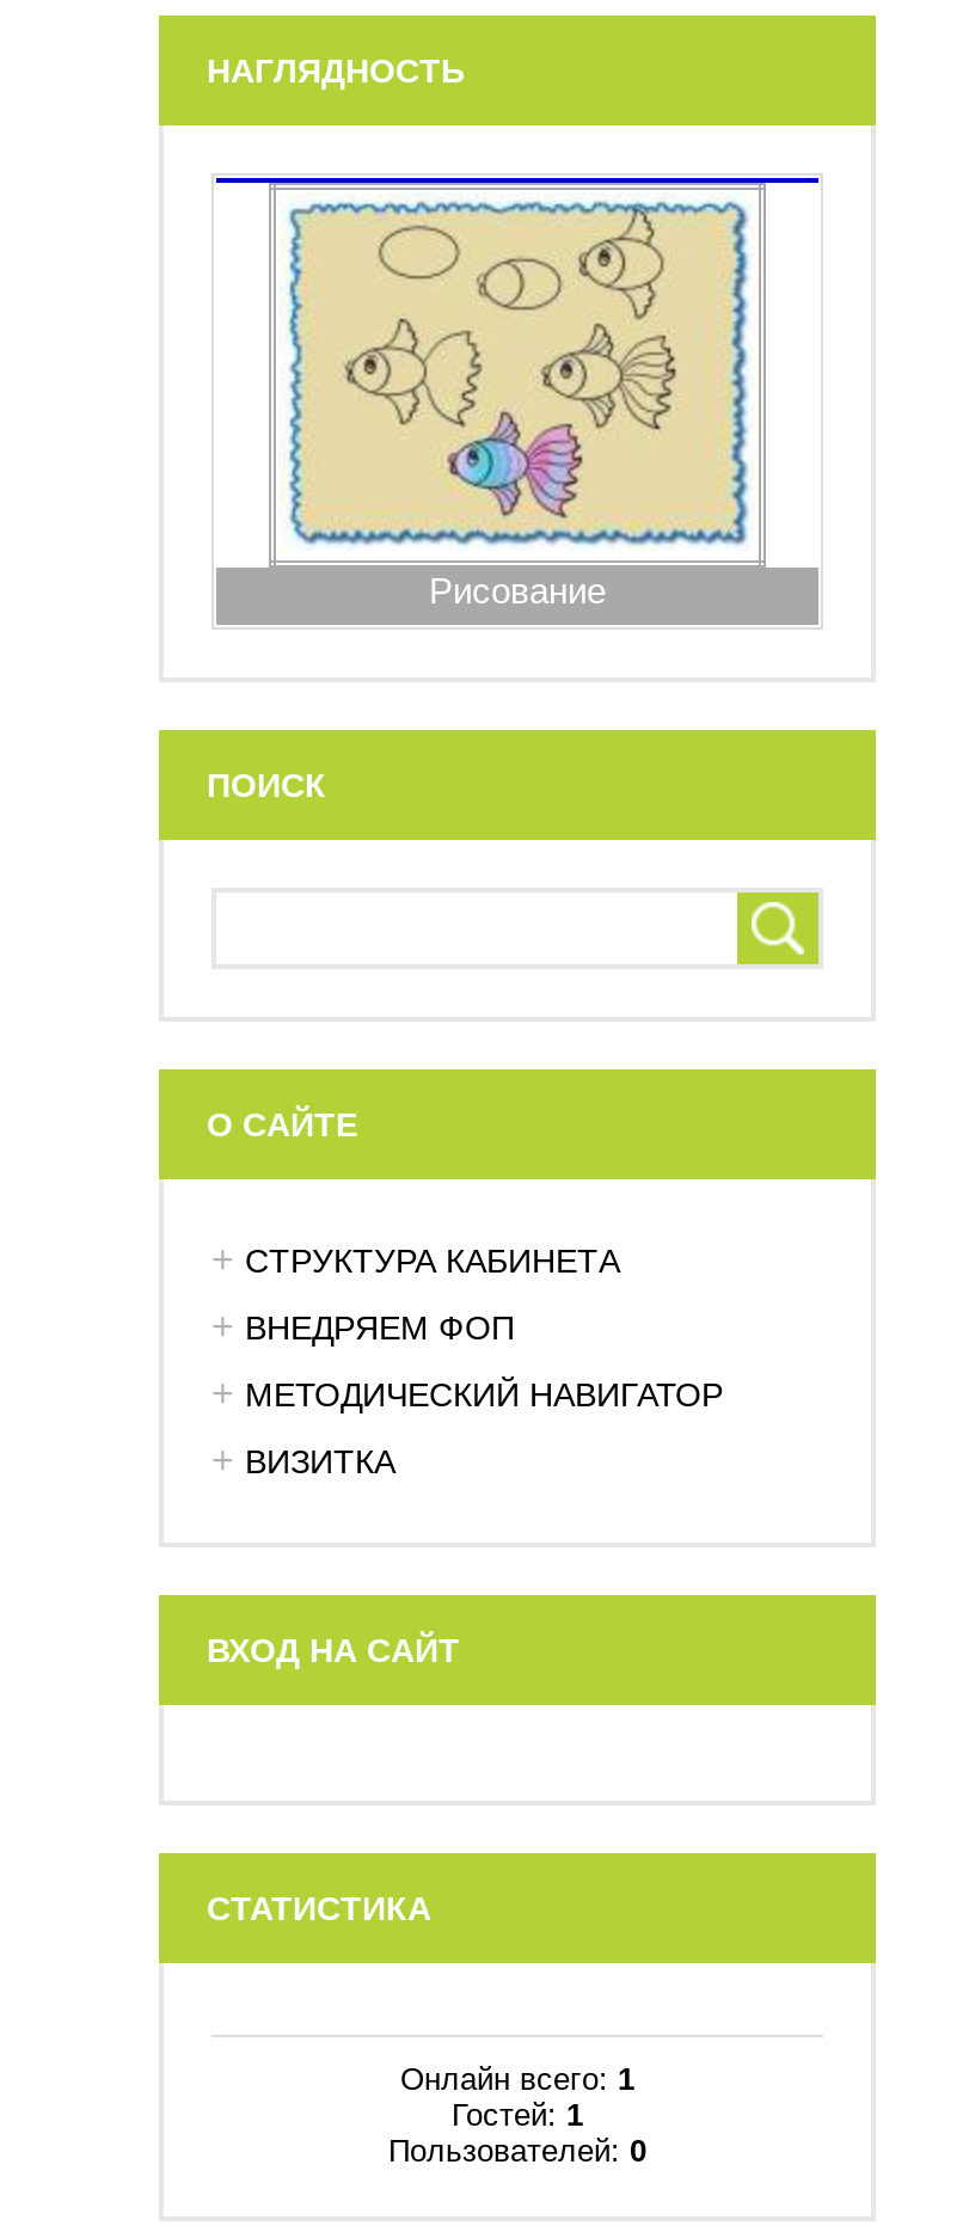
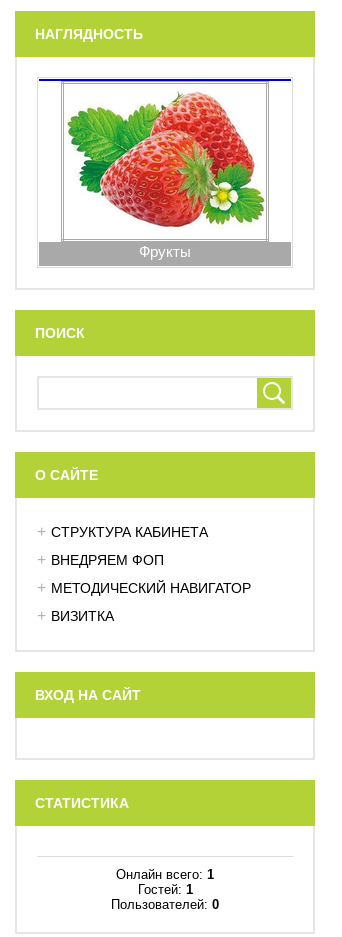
- [image]
- Рисование
+ [image]
+ Фрукты
